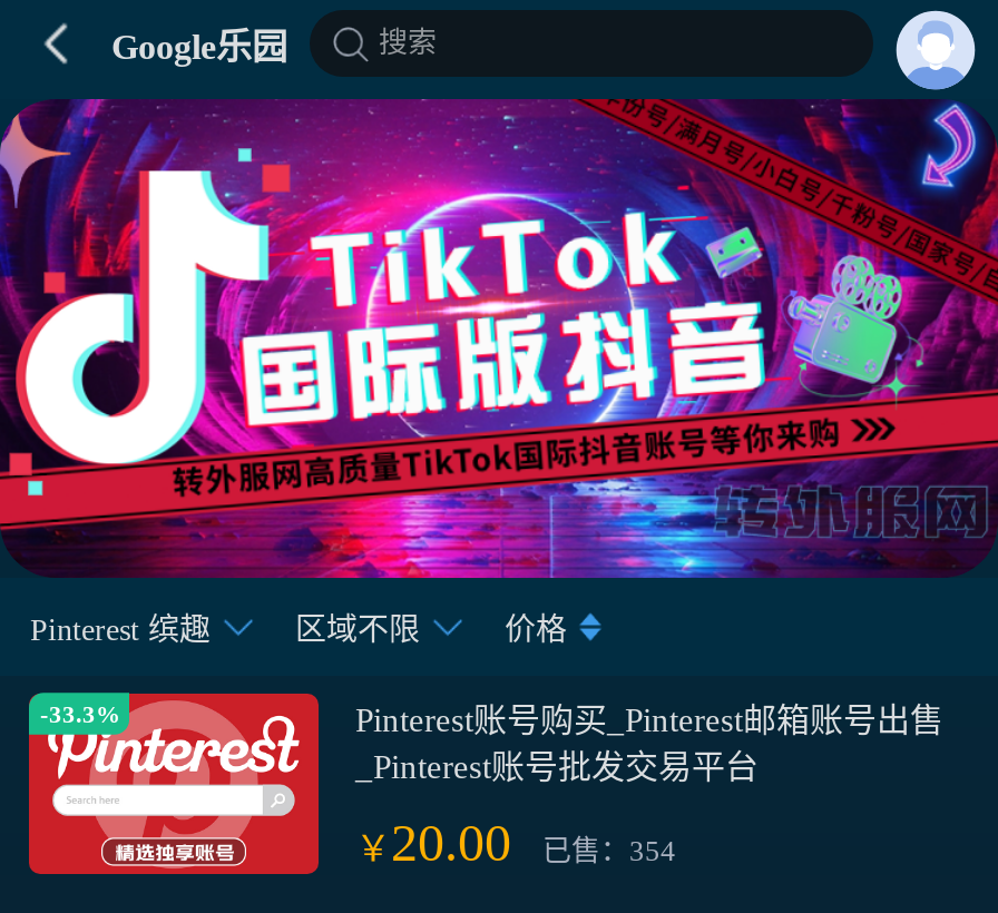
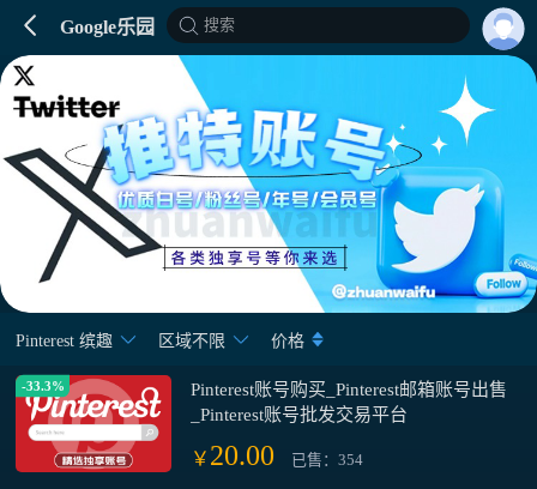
- [image]
+ [image]
